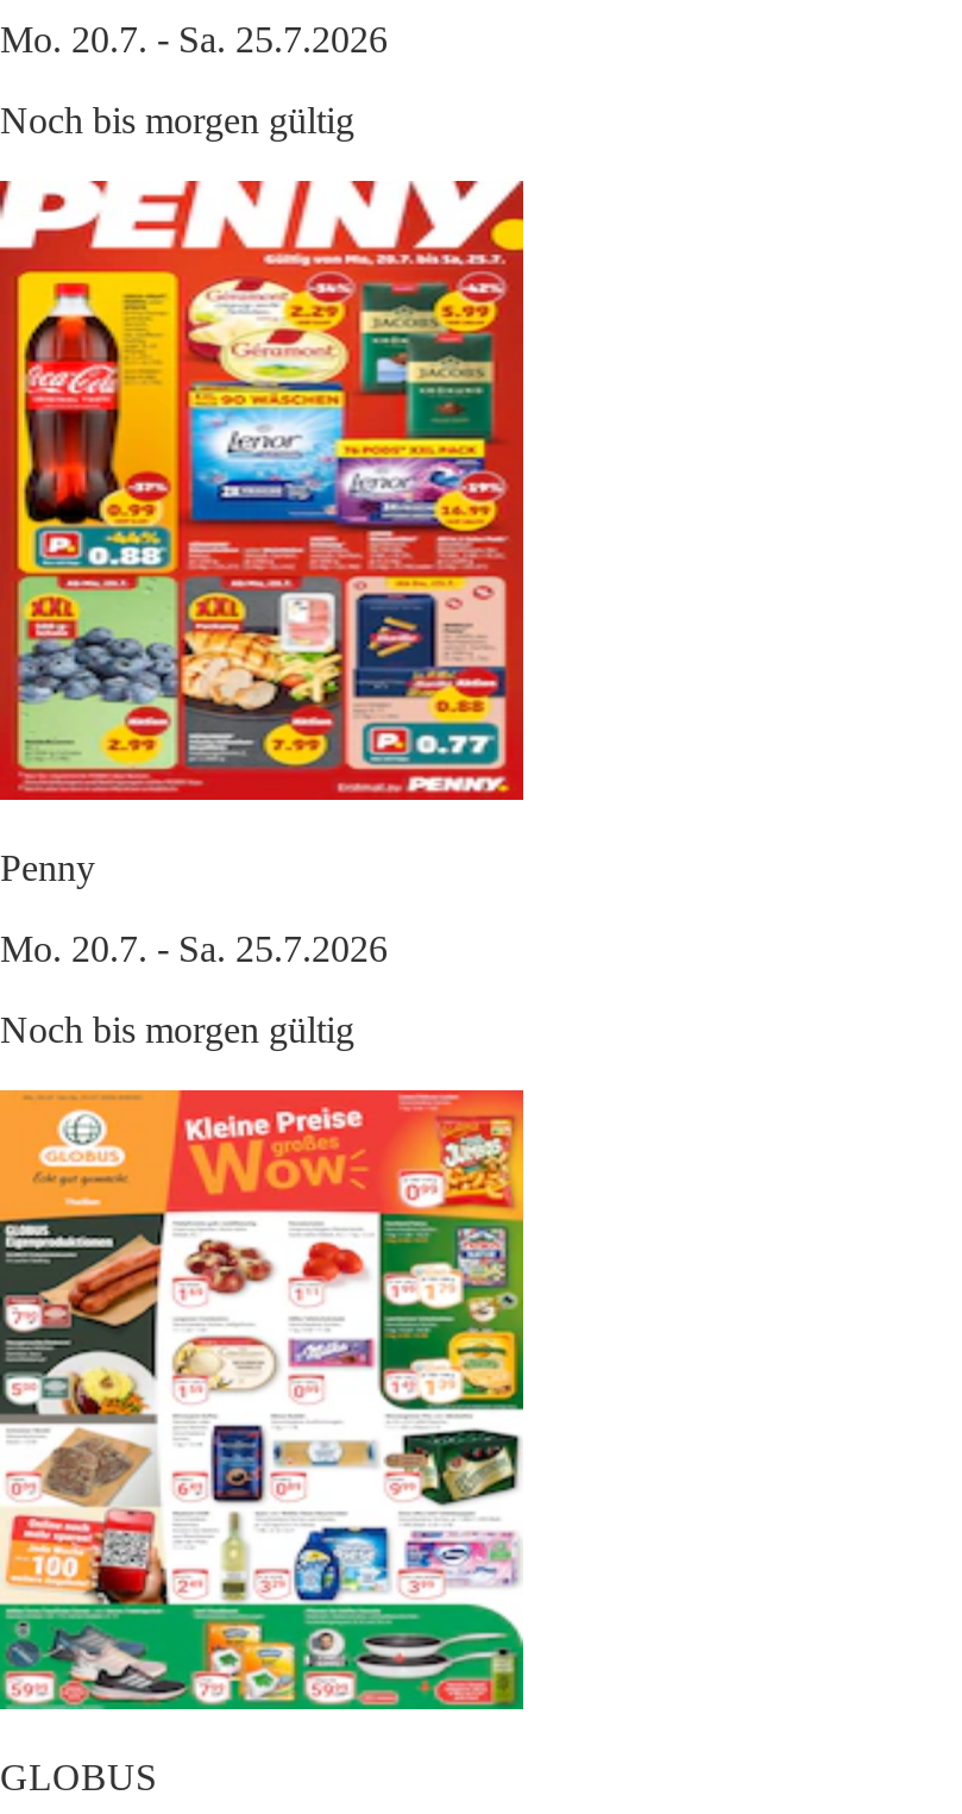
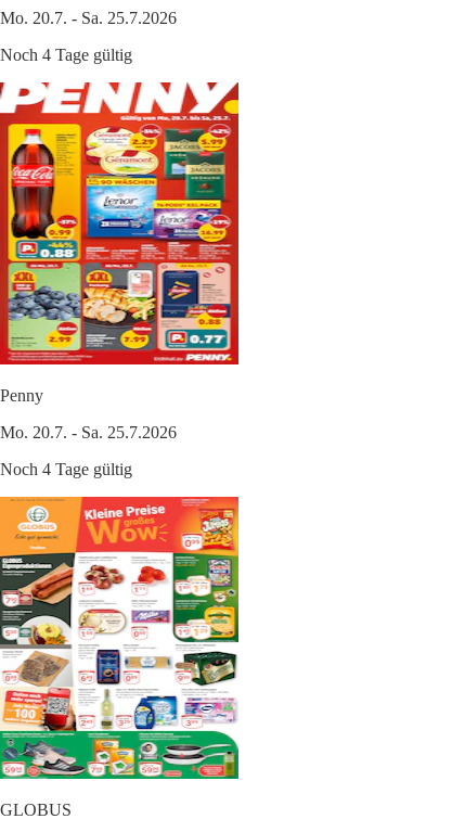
- Noch bis morgen gültig
+ Noch 4 Tage gültig

- Noch bis morgen gültig
+ Noch 4 Tage gültig
